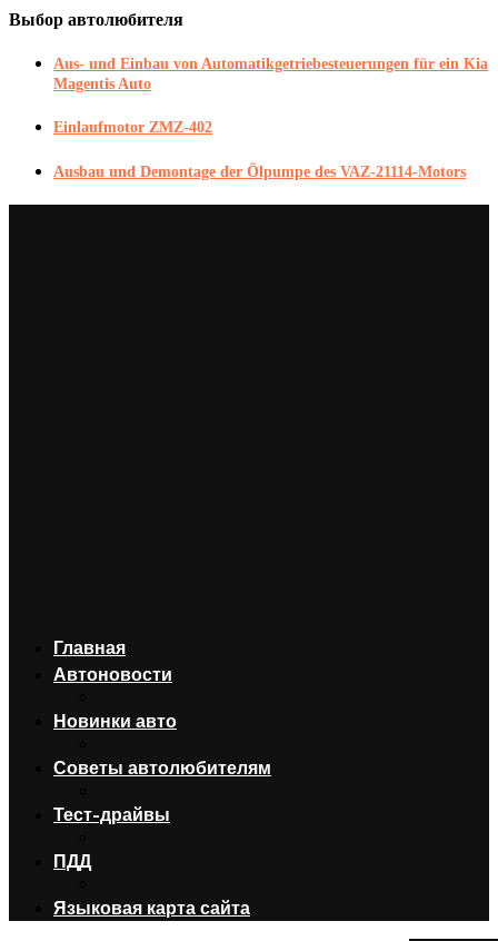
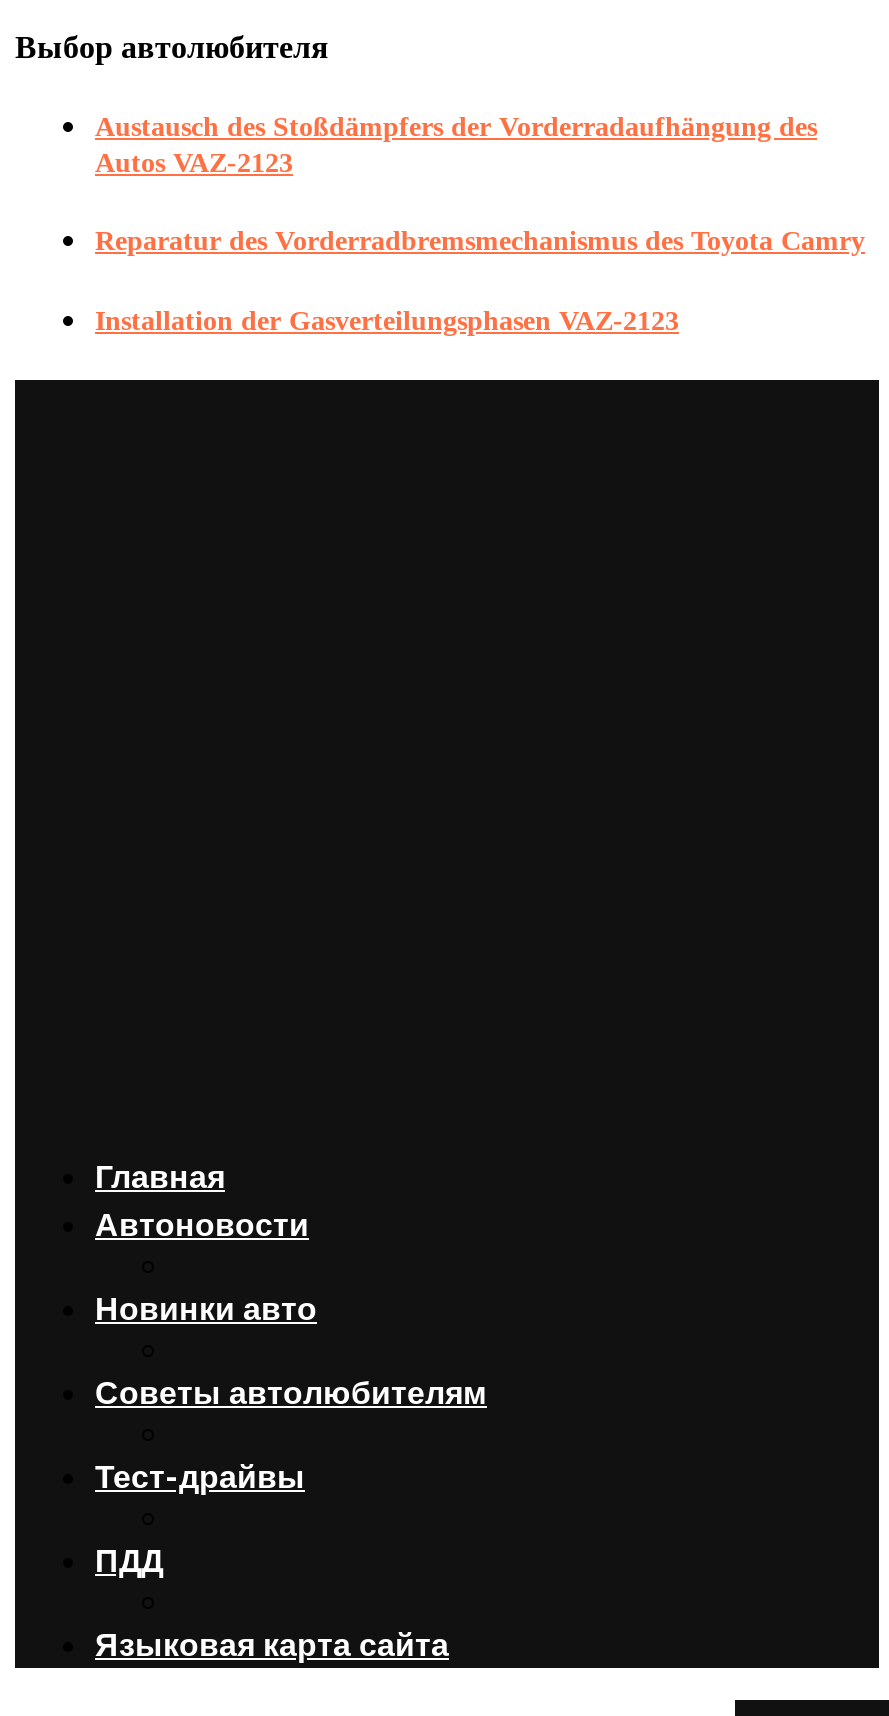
- Aus- und Einbau von Automatikgetriebesteuerungen für ein Kia
- Magentis Auto
+ Austausch des Stoßdämpfers der Vorderradaufhängung des
+ Autos VAZ-2123

- Einlaufmotor ZMZ-402
+ Reparatur des Vorderradbremsmechanismus des Toyota Camry

- Ausbau und Demontage der Ölpumpe des VAZ-21114-Motors
+ Installation der Gasverteilungsphasen VAZ-2123
